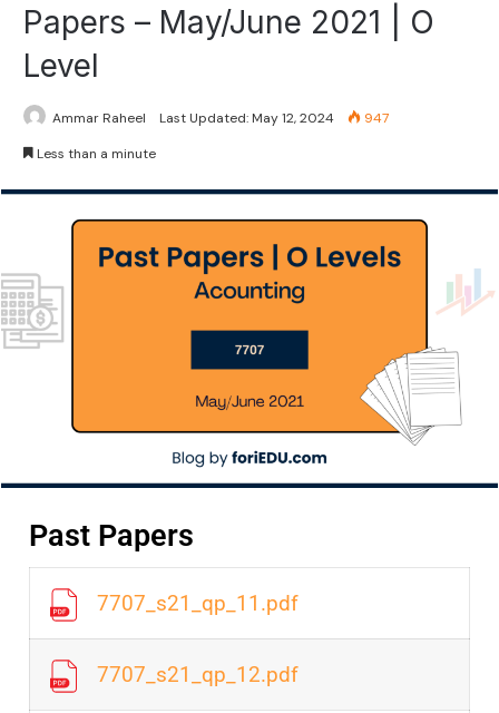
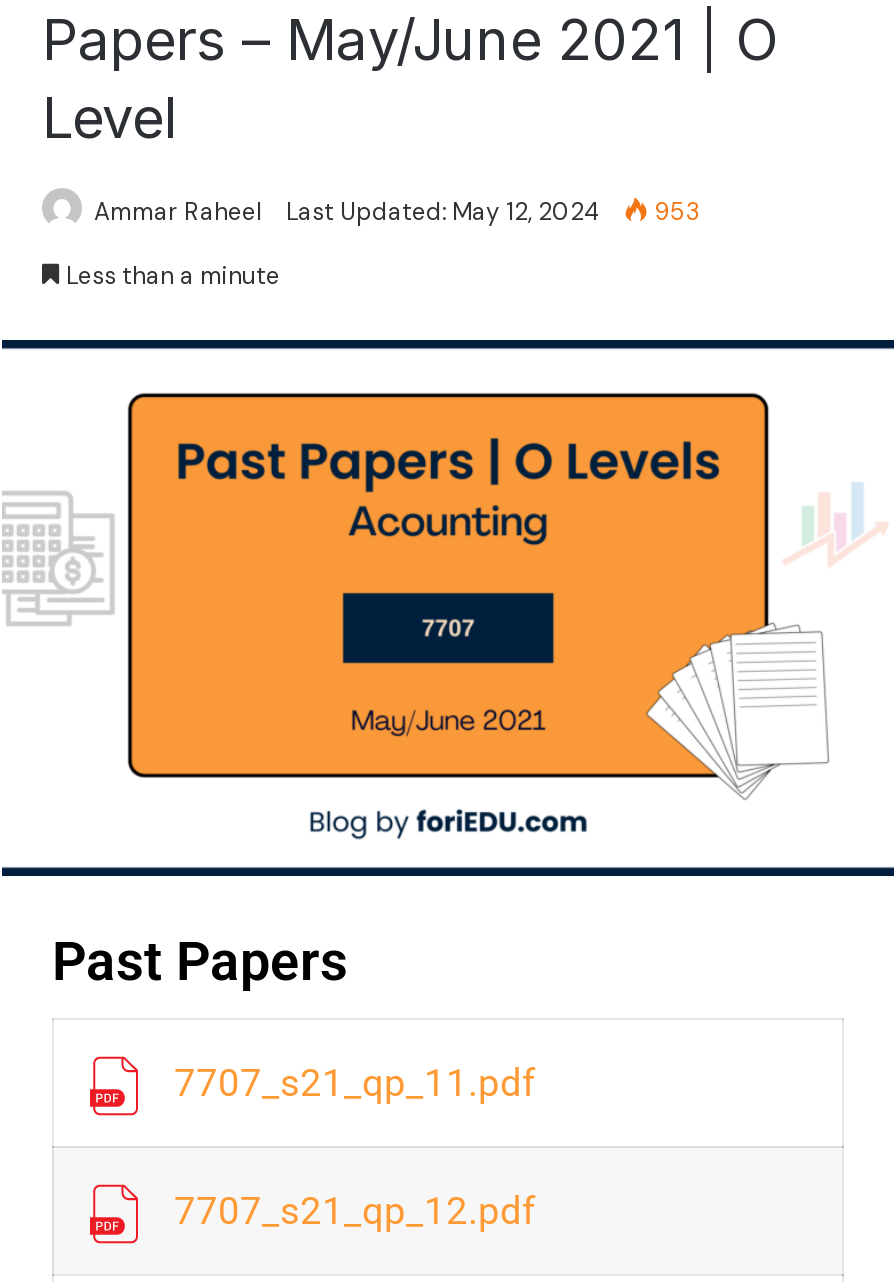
- Ammar Raheel Last Updated: May 12, 2024 947
+ Ammar Raheel Last Updated: May 12, 2024 953
